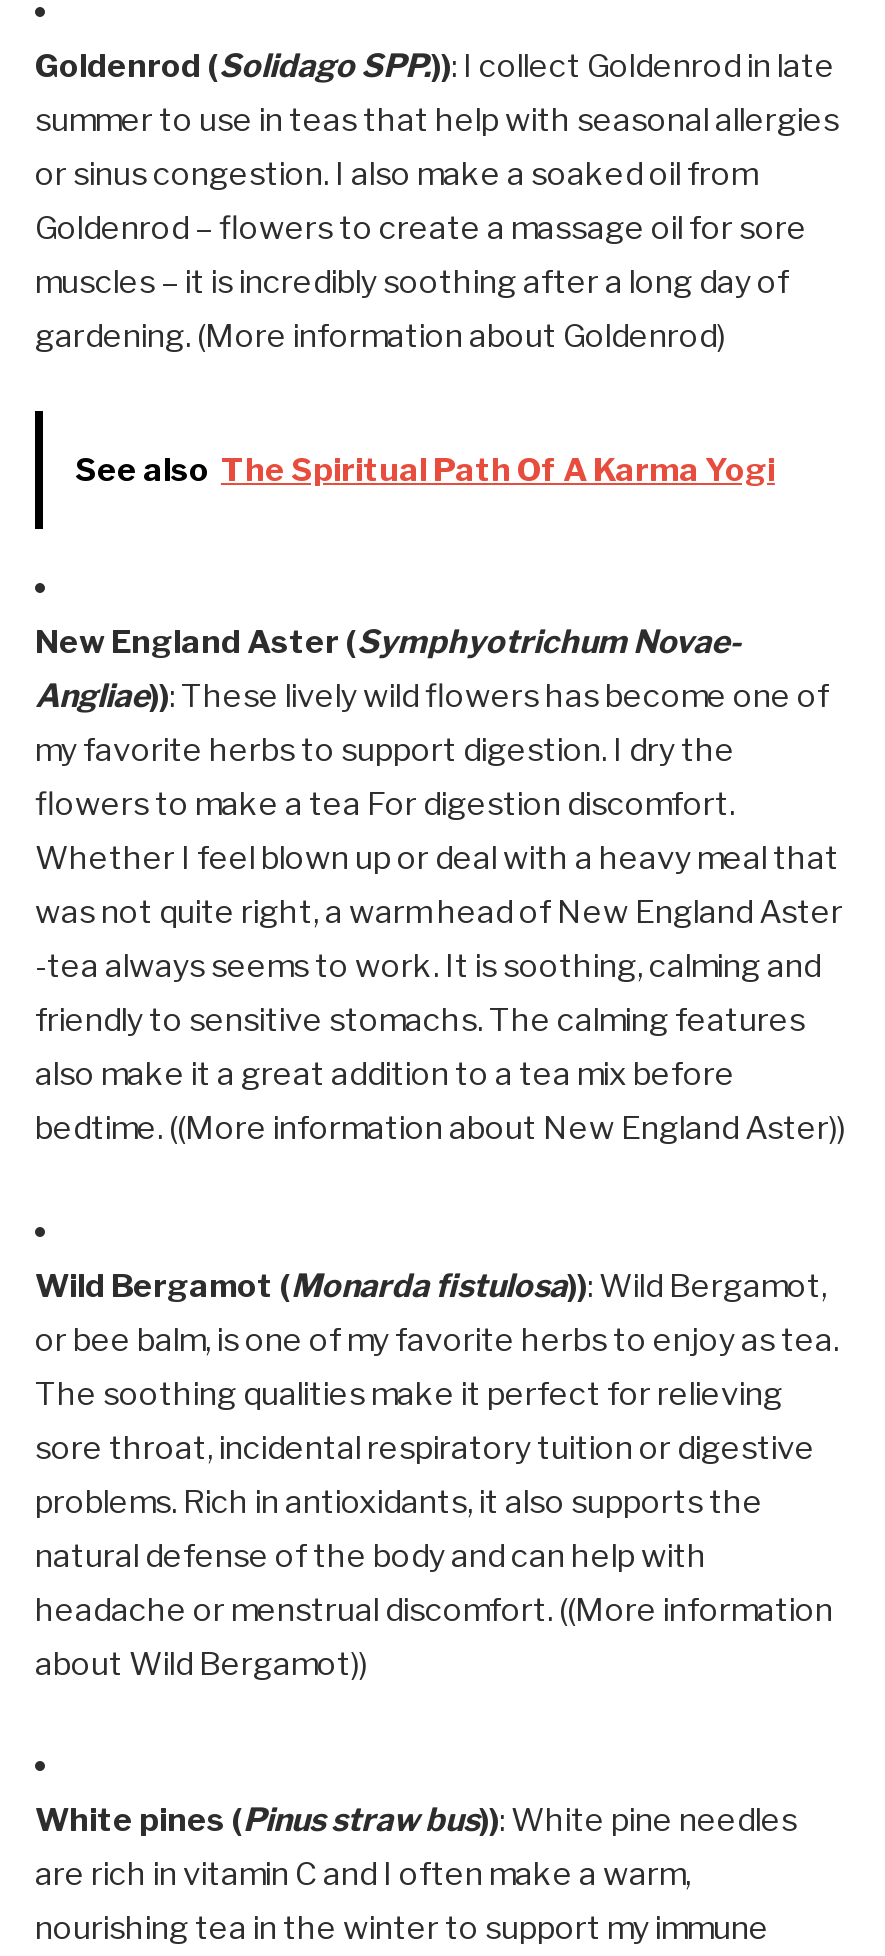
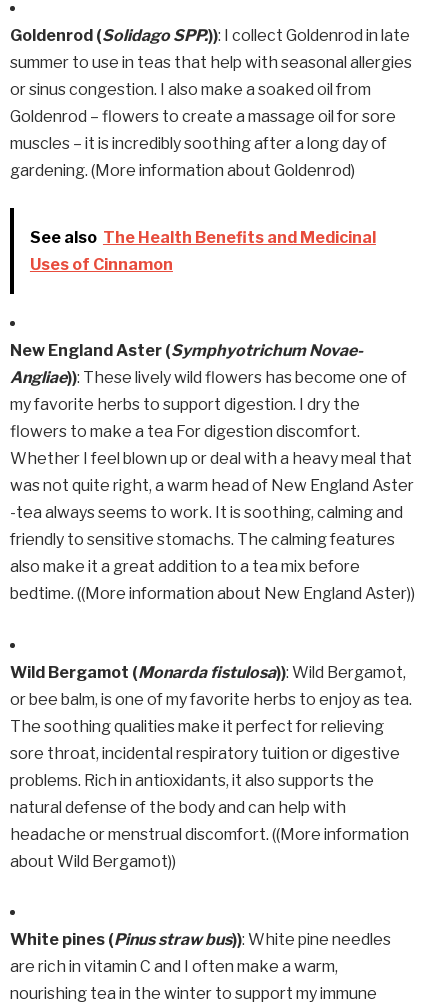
- See also The Spiritual Path Of A Karma Yogi
+ See also The Health Benefits and Medicinal
+ Uses of Cinnamon
